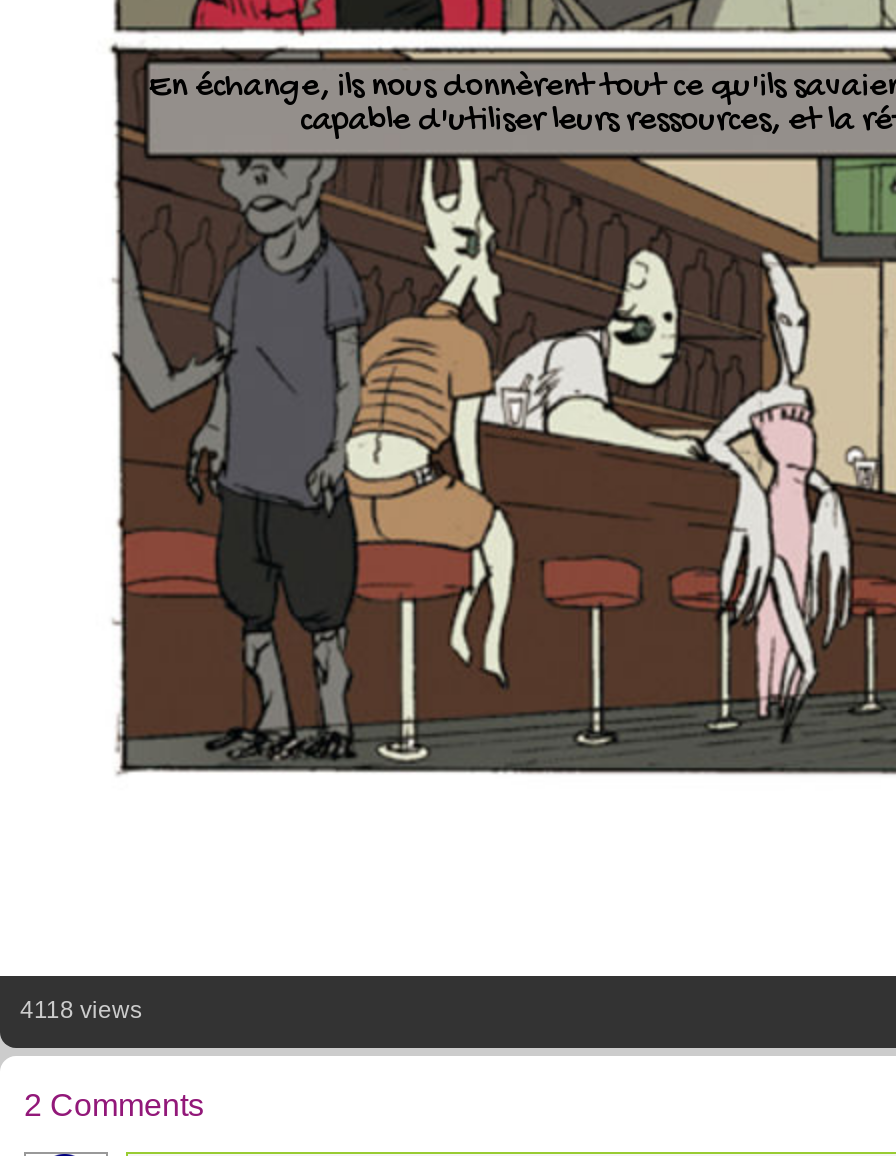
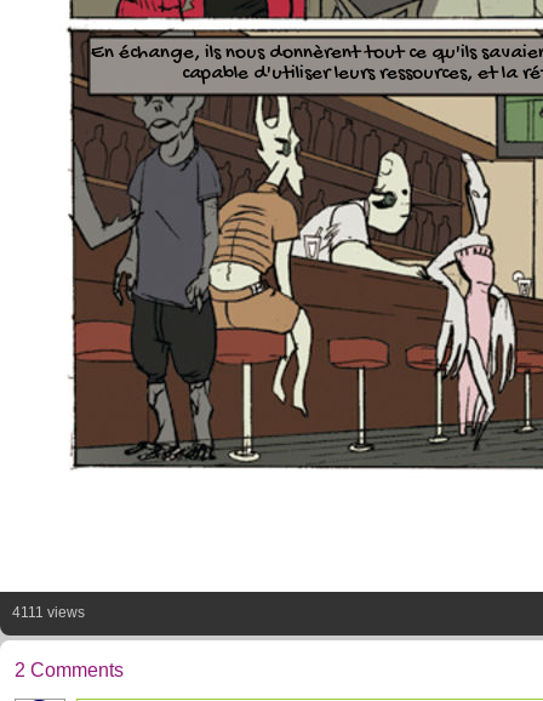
- 4118 views
+ 4111 views
